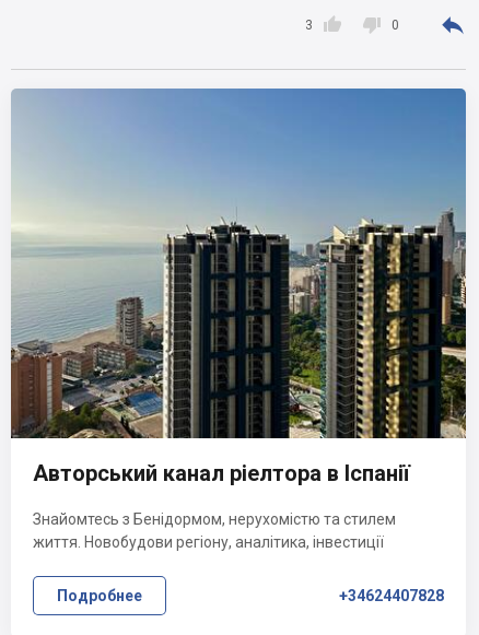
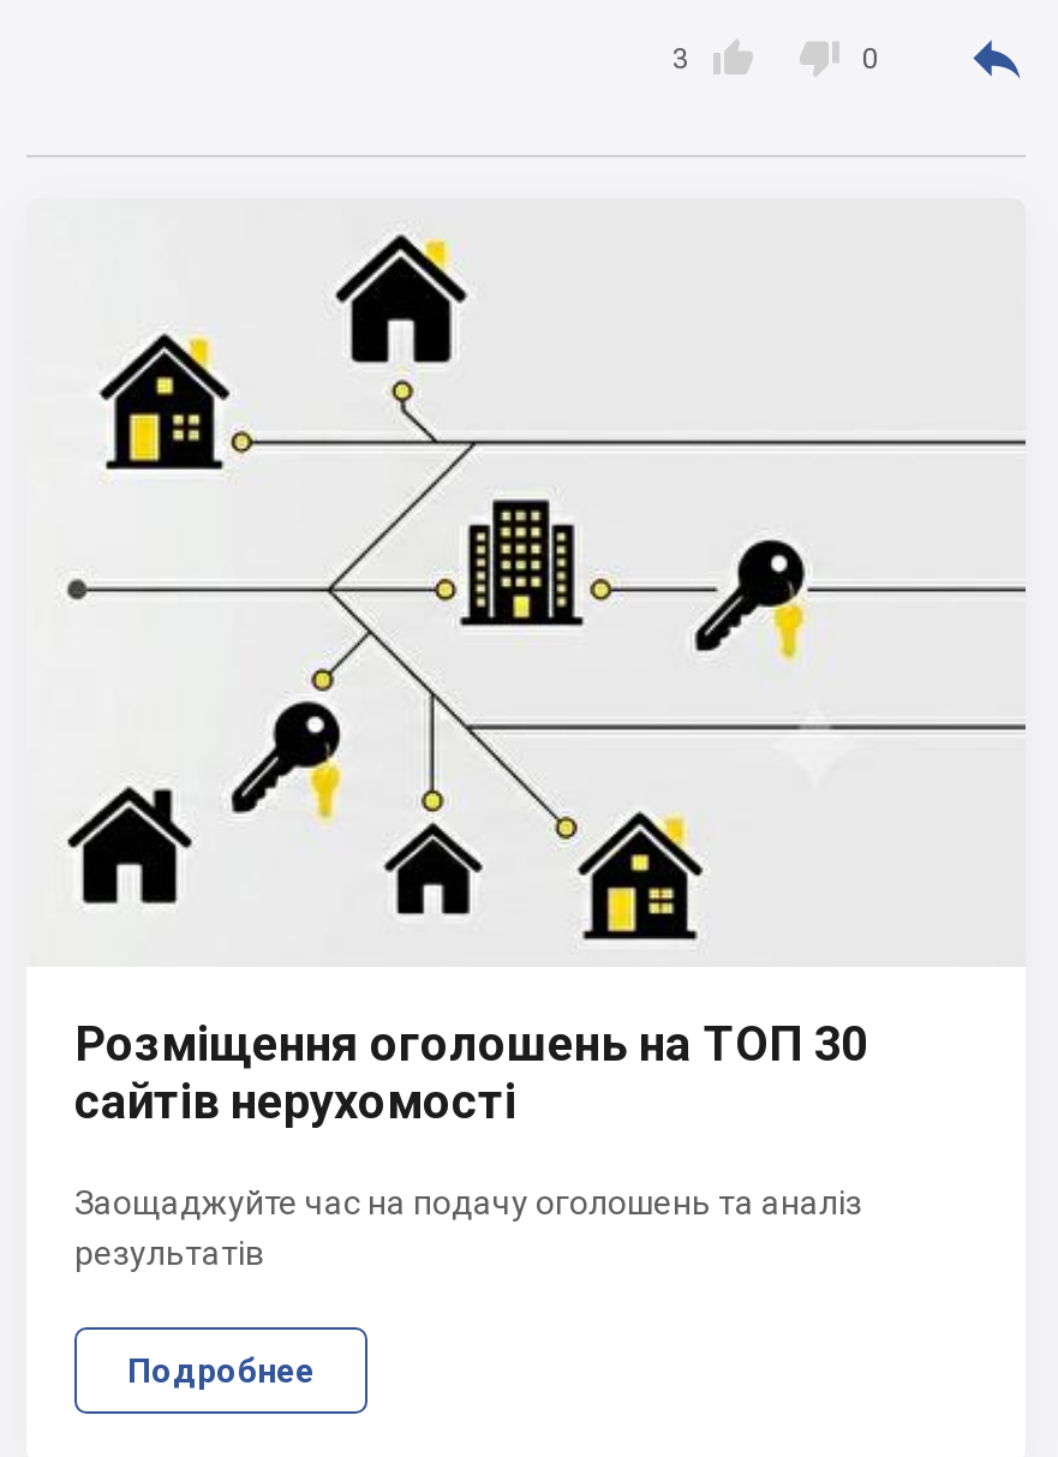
- [image]
- Авторський канал ріелтора в Іспанії
+ [image]
+ Розміщення оголошень на ТОП 30
+ сайтів нерухомості

- Знайомтесь з Бенідормом, нерухомістю та стилем
- життя. Новобудови регіону, аналітика, інвестиції
+ Заощаджуйте час на подачу оголошень та аналіз
+ результатів

- +34624407828
